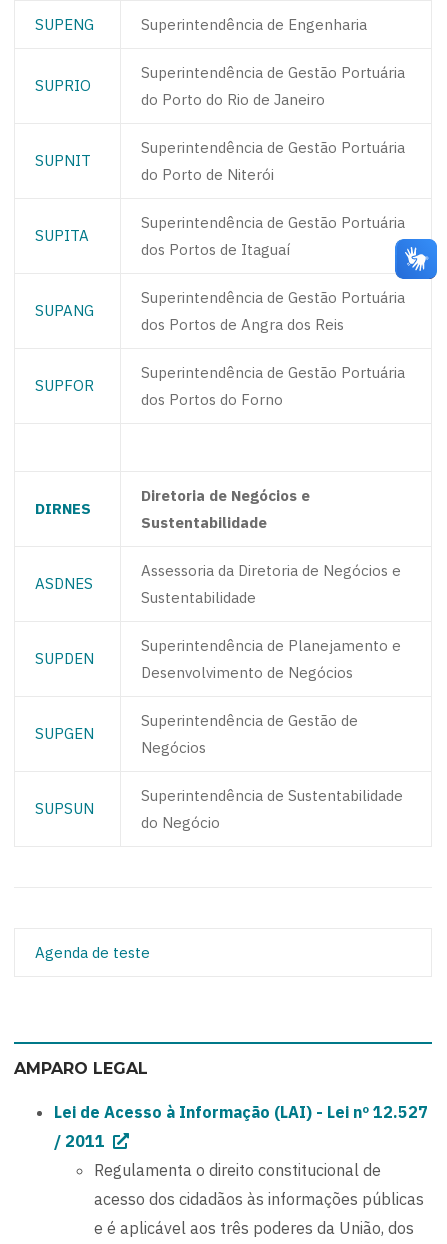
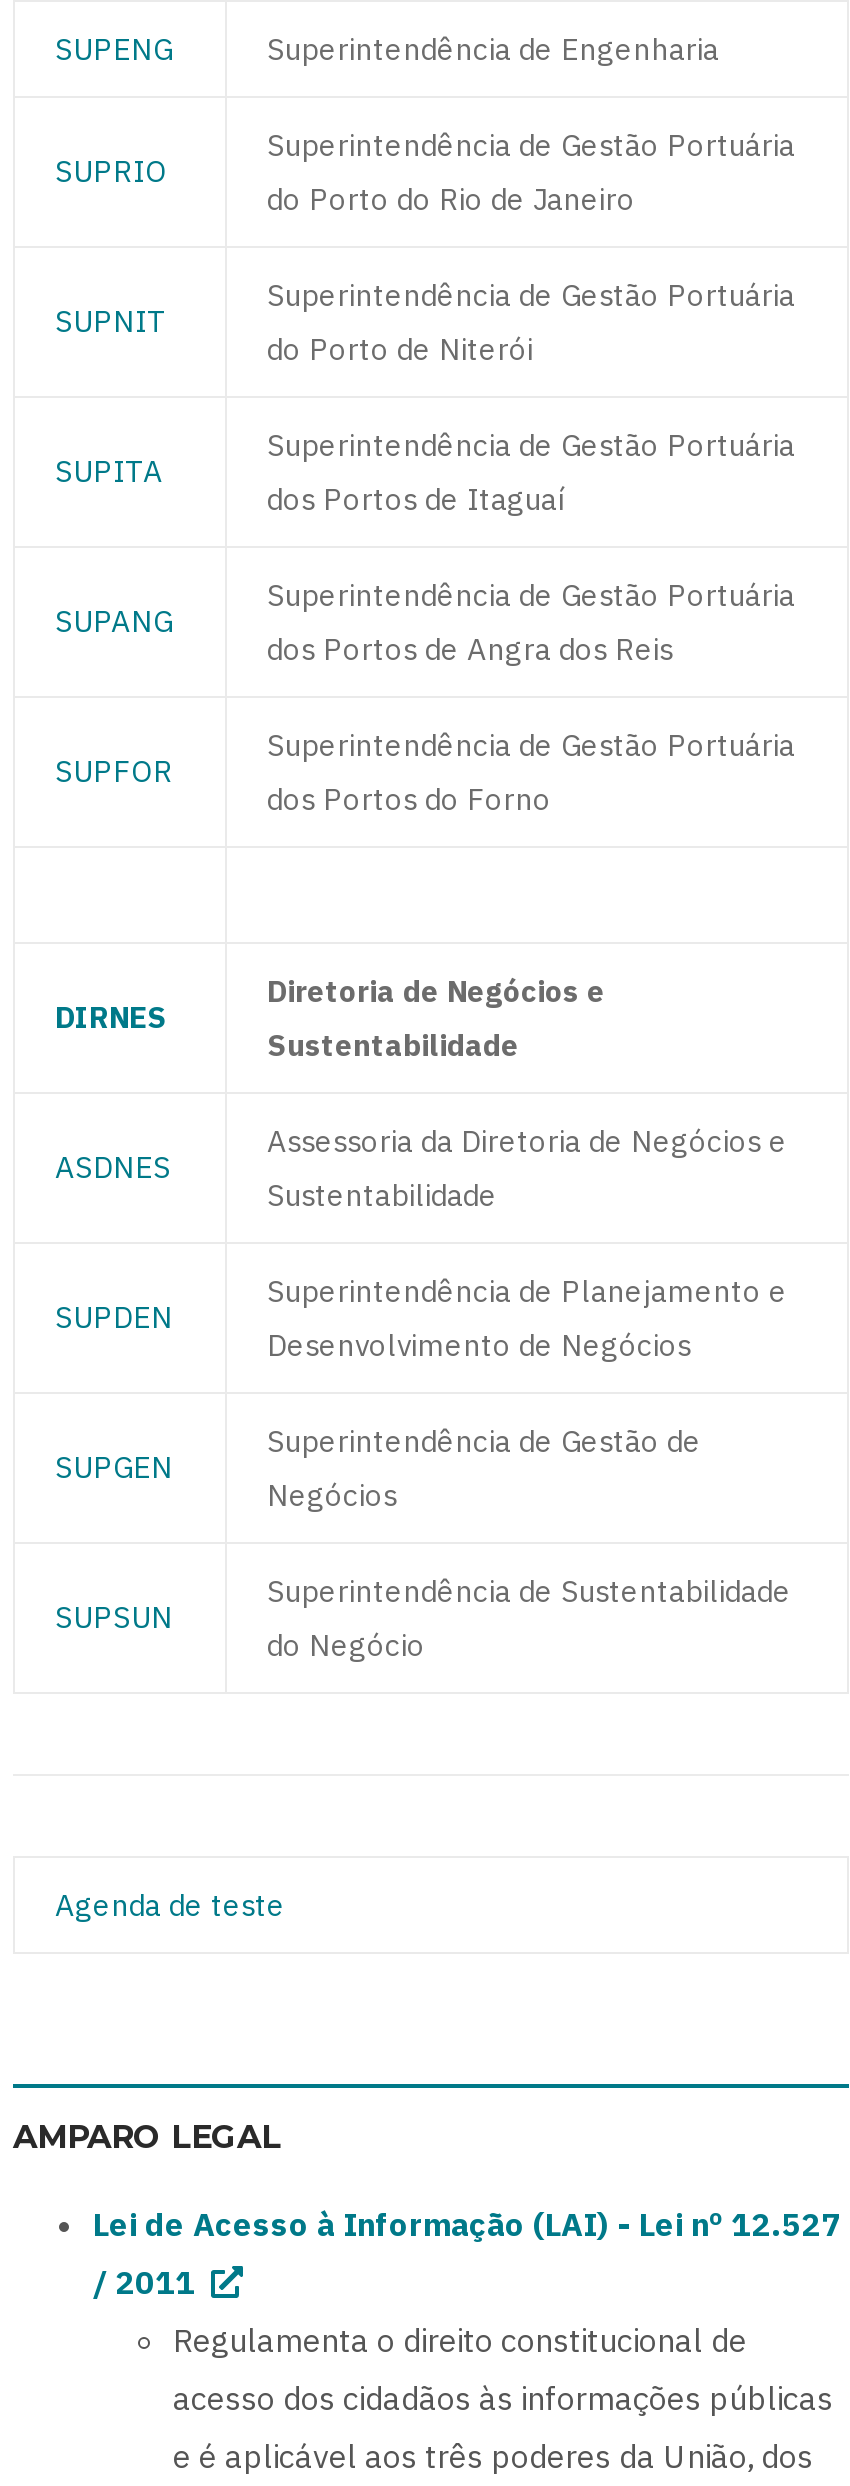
- [image]
